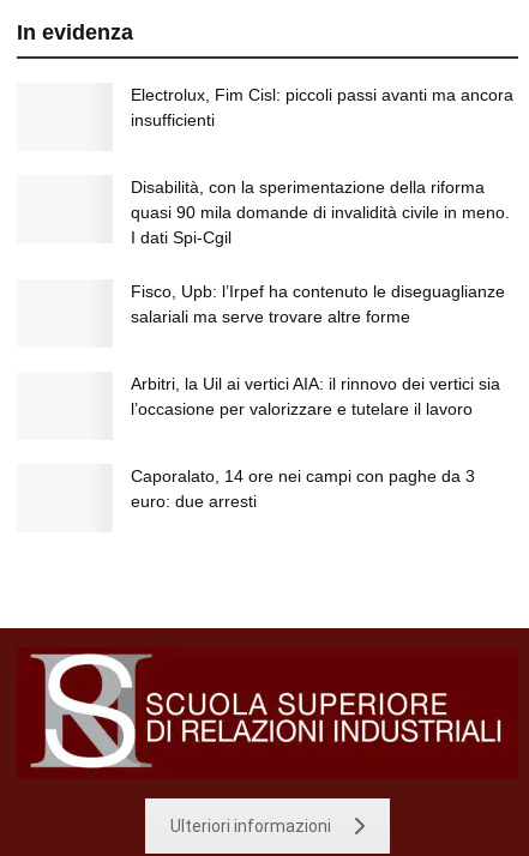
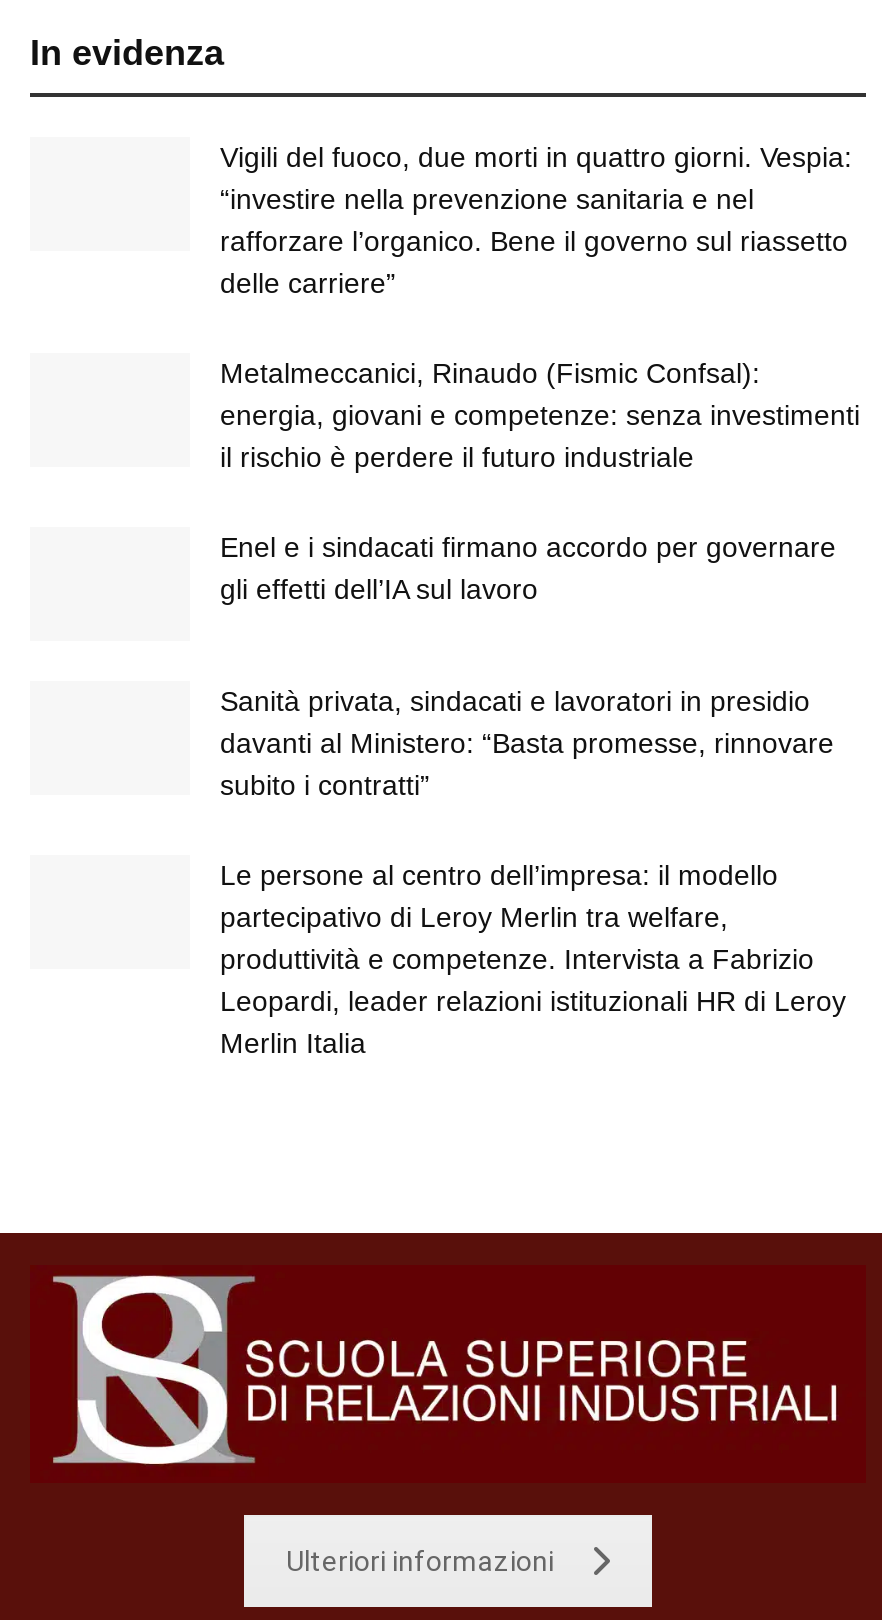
- Electrolux, Fim Cisl: piccoli passi avanti ma ancora
- insufficienti
+ Vigili del fuoco, due morti in quattro giorni. Vespia:
+ “investire nella prevenzione sanitaria e nel
+ rafforzare l’organico. Bene il governo sul riassetto
+ delle carriere”

- Disabilità, con la sperimentazione della riforma
- quasi 90 mila domande di invalidità civile in meno.
- I dati Spi-Cgil
+ Metalmeccanici, Rinaudo (Fismic Confsal):
+ energia, giovani e competenze: senza investimenti
+ il rischio è perdere il futuro industriale

- Fisco, Upb: l’Irpef ha contenuto le diseguaglianze
- salariali ma serve trovare altre forme
+ Enel e i sindacati firmano accordo per governare
+ gli effetti dell’IA sul lavoro

- Arbitri, la Uil ai vertici AIA: il rinnovo dei vertici sia
- l’occasione per valorizzare e tutelare il lavoro
+ Sanità privata, sindacati e lavoratori in presidio
+ davanti al Ministero: “Basta promesse, rinnovare
+ subito i contratti”

- Caporalato, 14 ore nei campi con paghe da 3
- euro: due arresti
+ Le persone al centro dell’impresa: il modello
+ partecipativo di Leroy Merlin tra welfare,
+ produttività e competenze. Intervista a Fabrizio
+ Leopardi, leader relazioni istituzionali HR di Leroy
+ Merlin Italia
